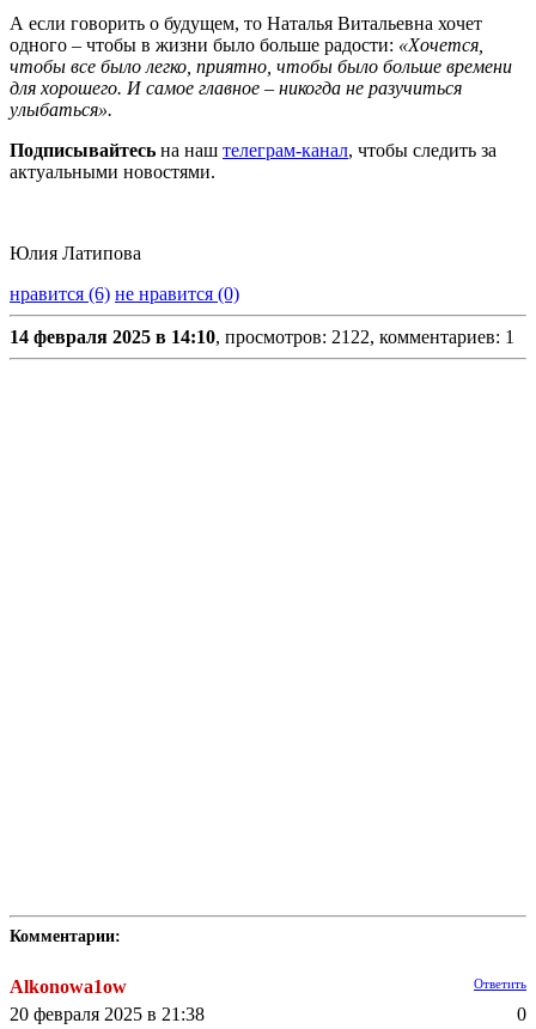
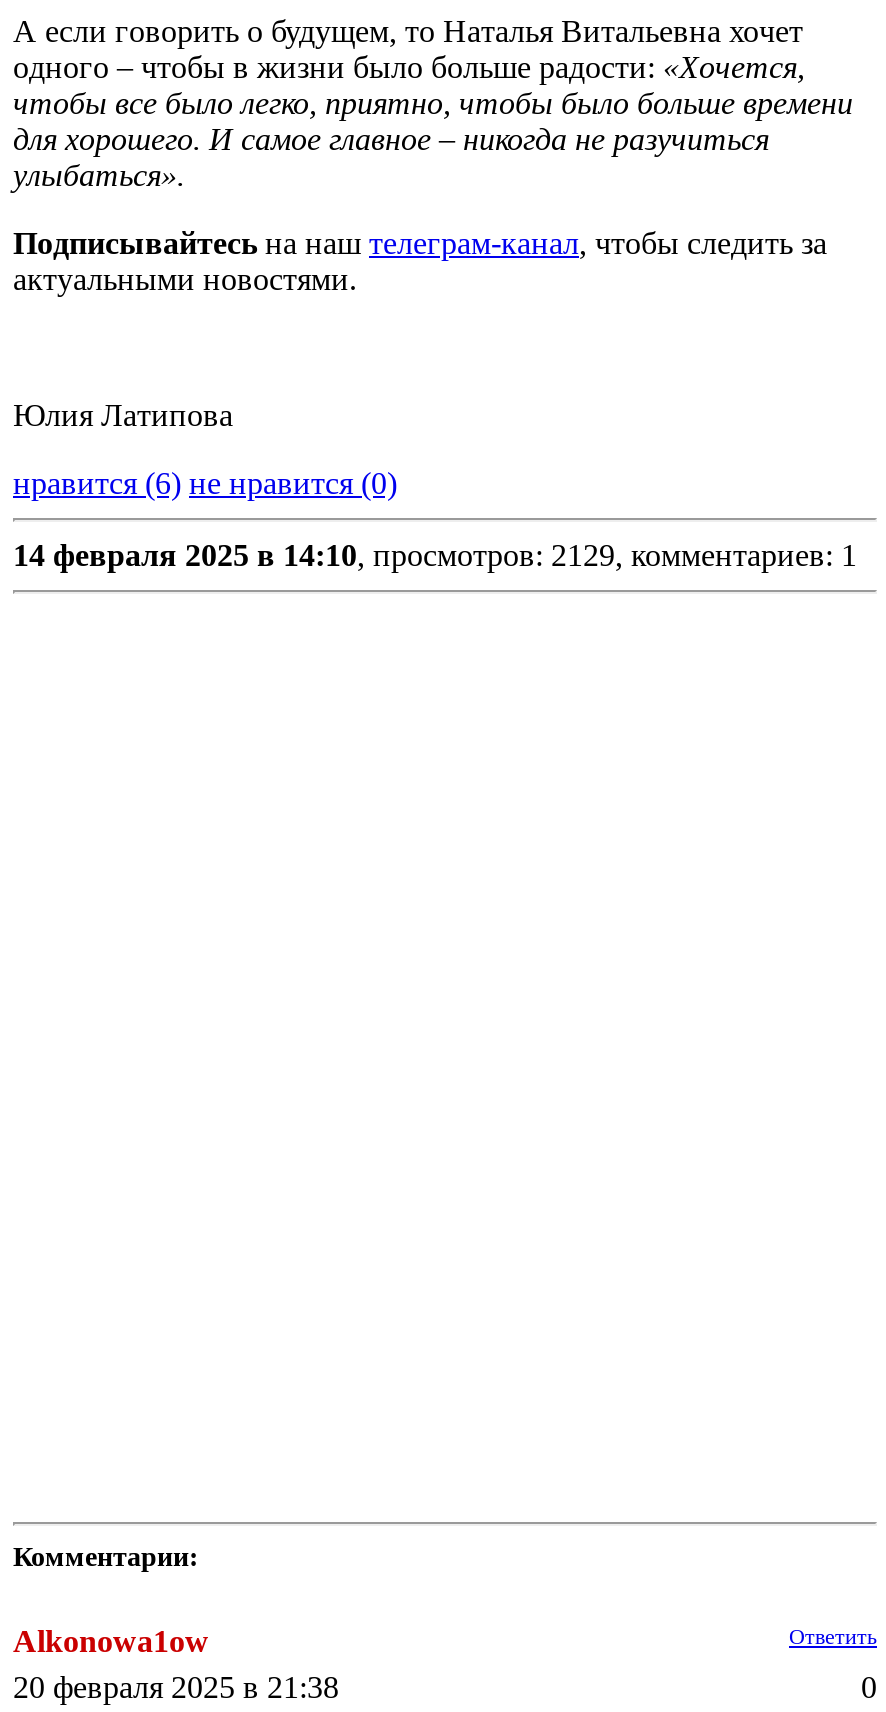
- 14 февраля 2025 в 14:10, просмотров: 2122, комментариев: 1
+ 14 февраля 2025 в 14:10, просмотров: 2129, комментариев: 1
